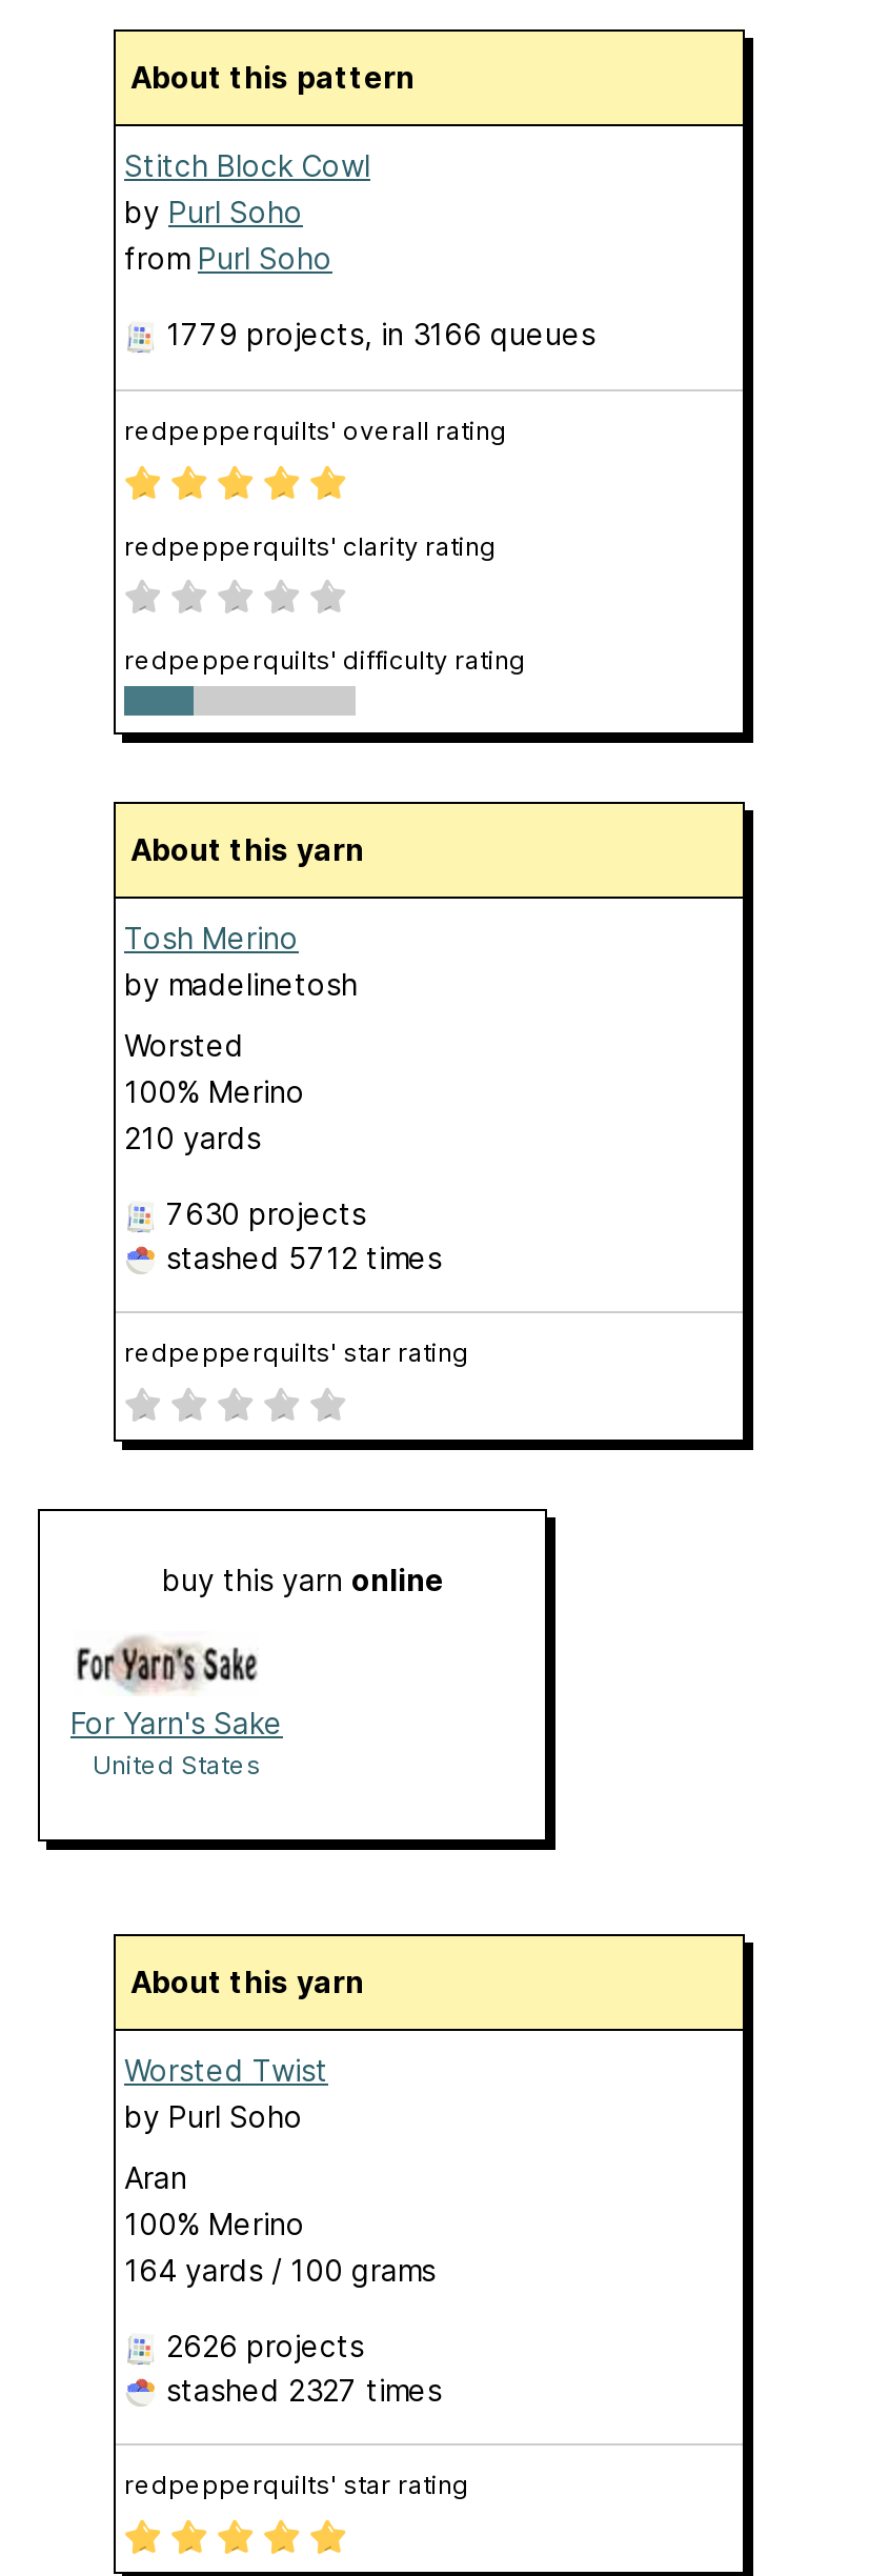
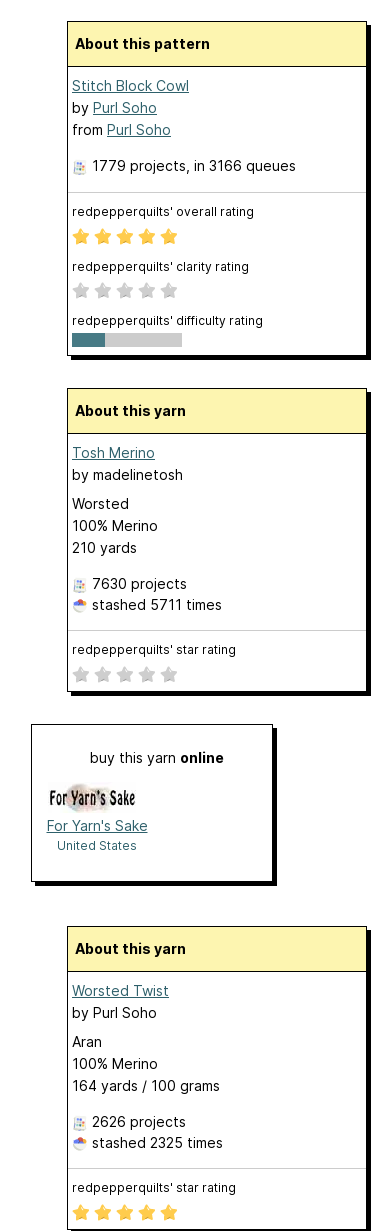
- stashed 5712 times
+ stashed 5711 times

- stashed 2327 times
+ stashed 2325 times
